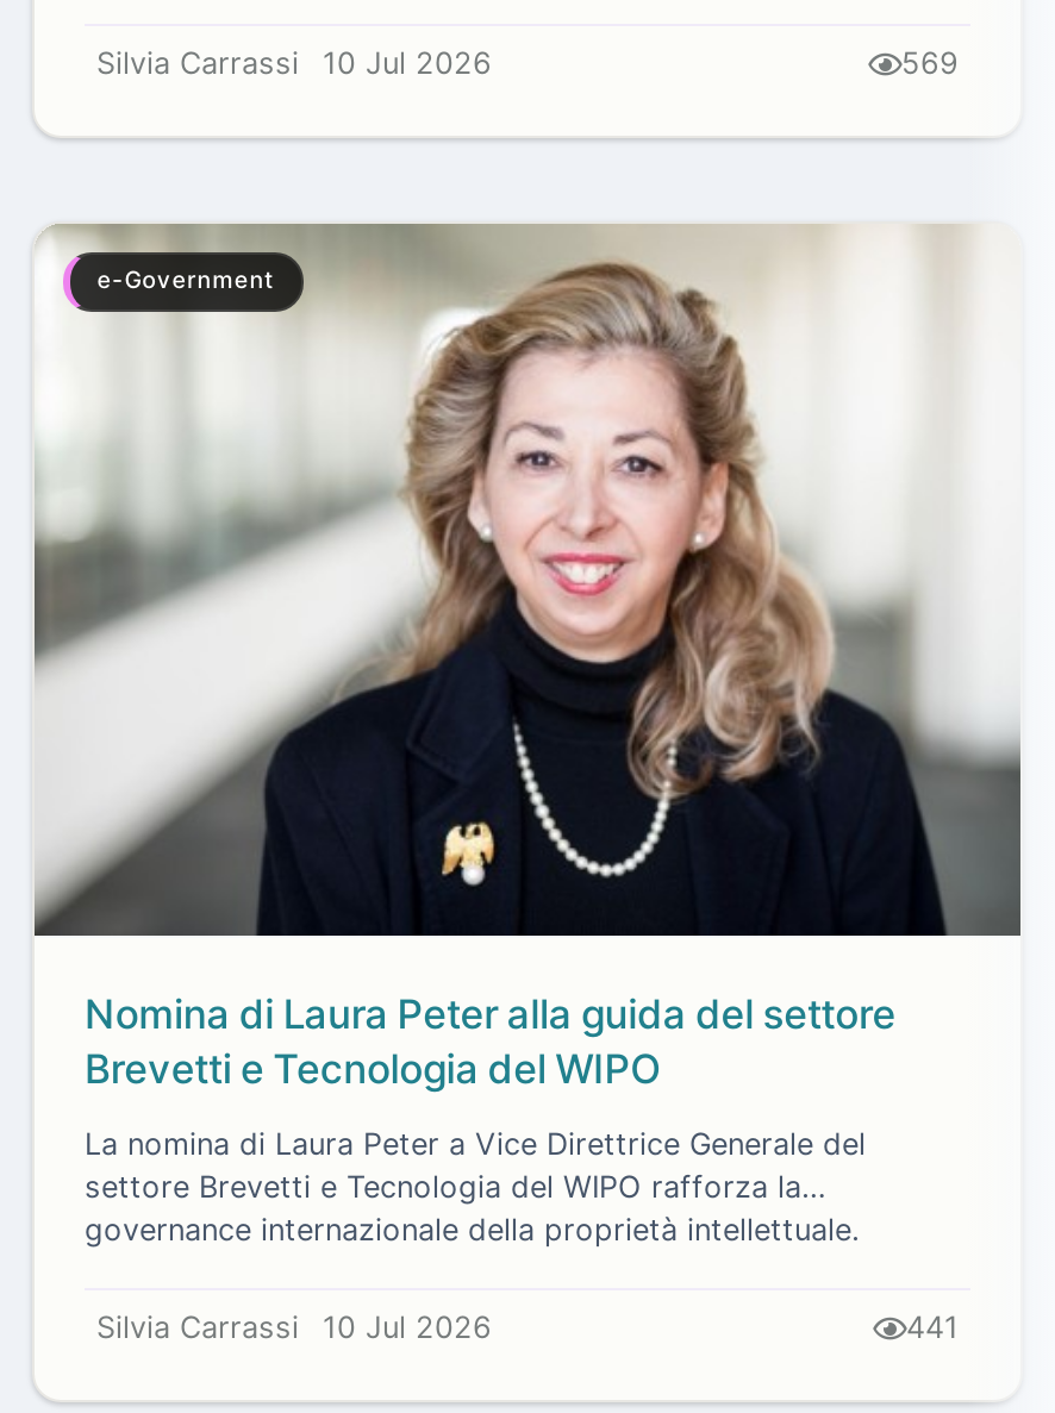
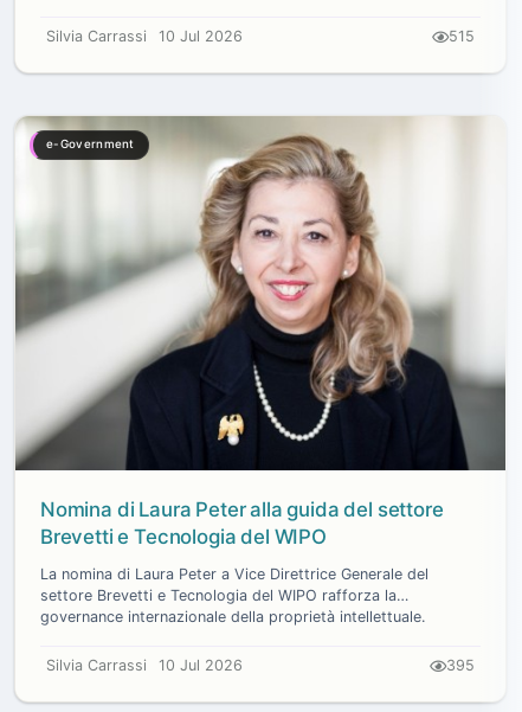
- 569
+ 515

- 441
+ 395
